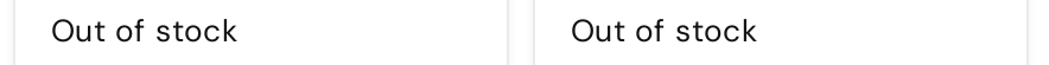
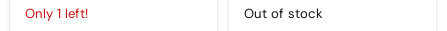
- Out of stock
+ Only 1 left!
